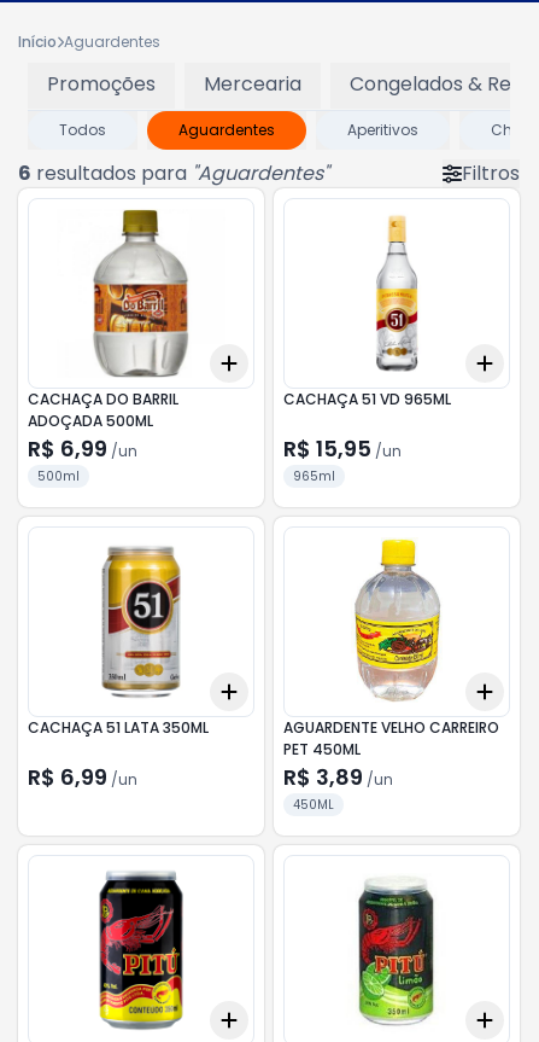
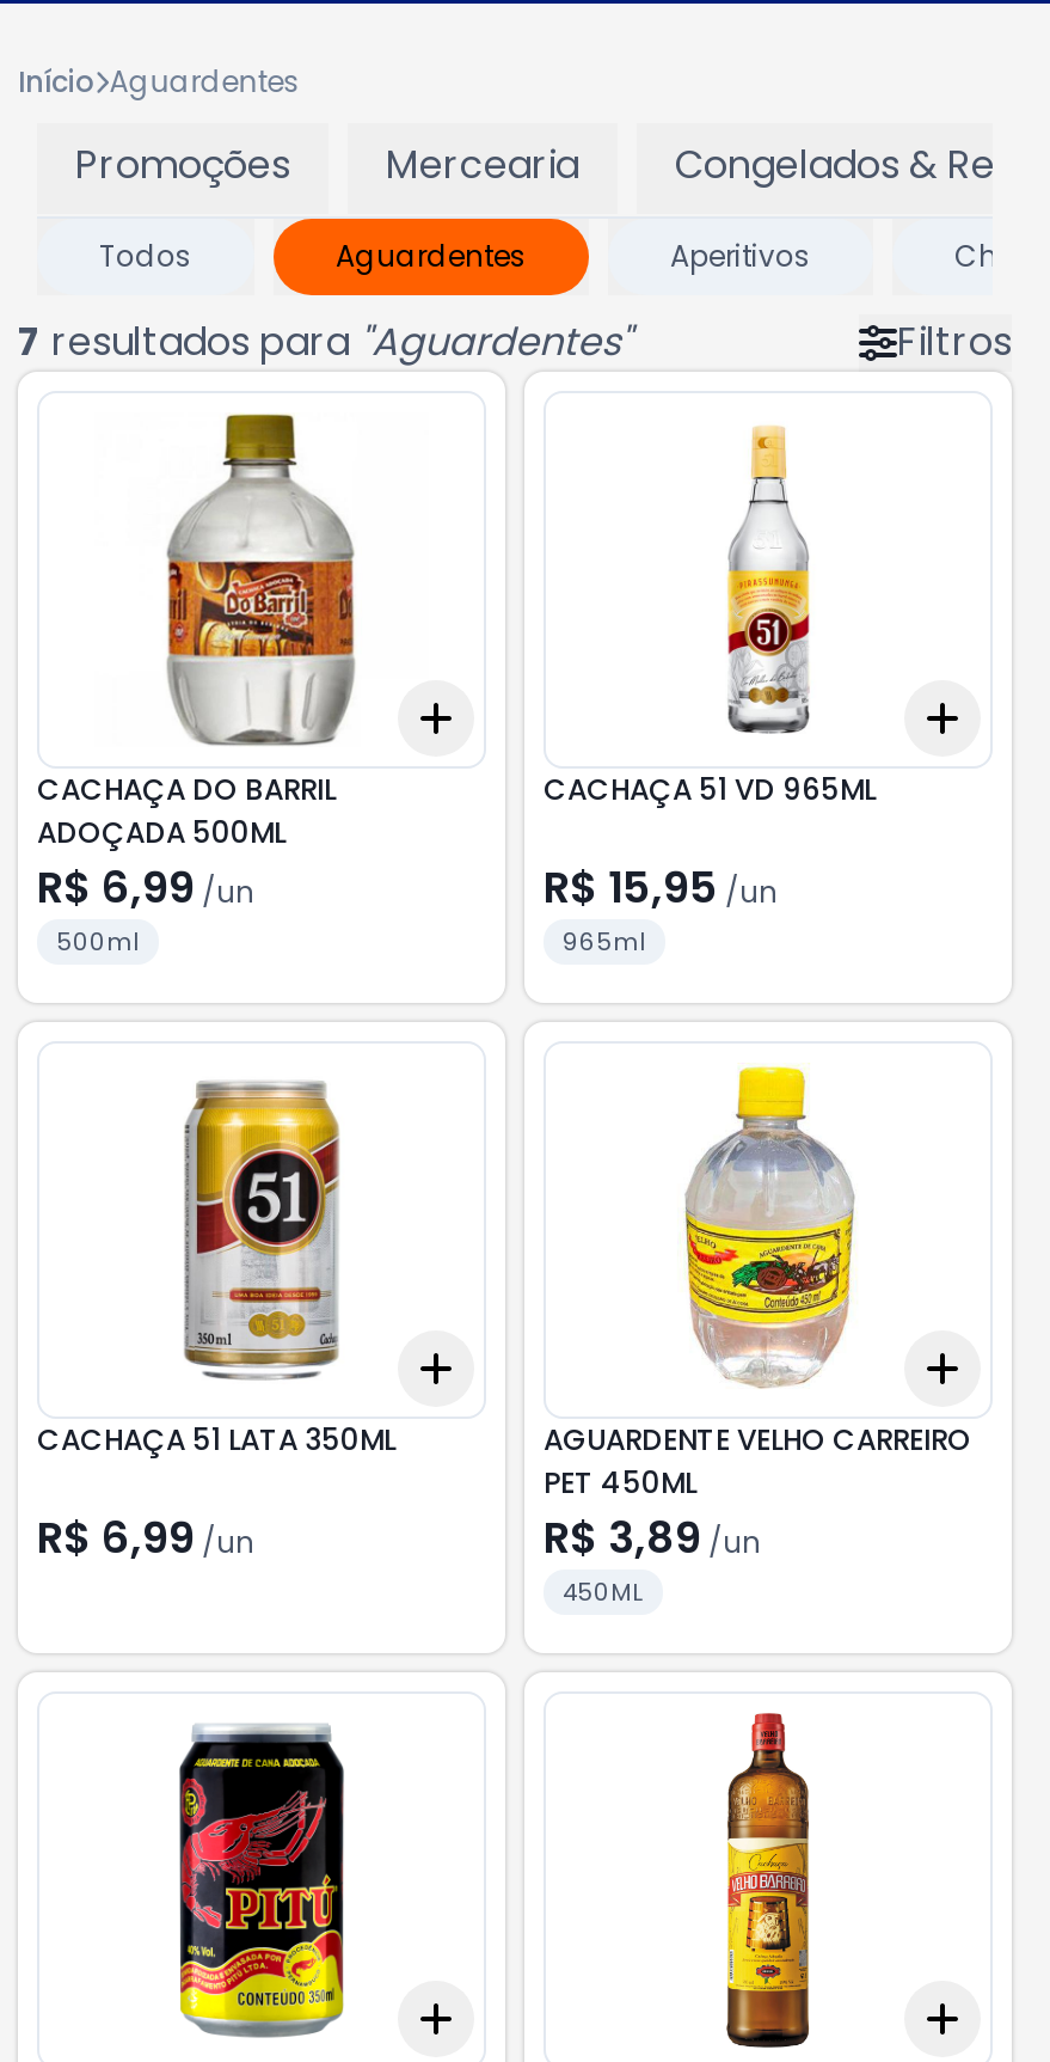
- 6 resultados para " Aguardentes"
+ 7 resultados para " Aguardentes"

- [image]
+ [image]
